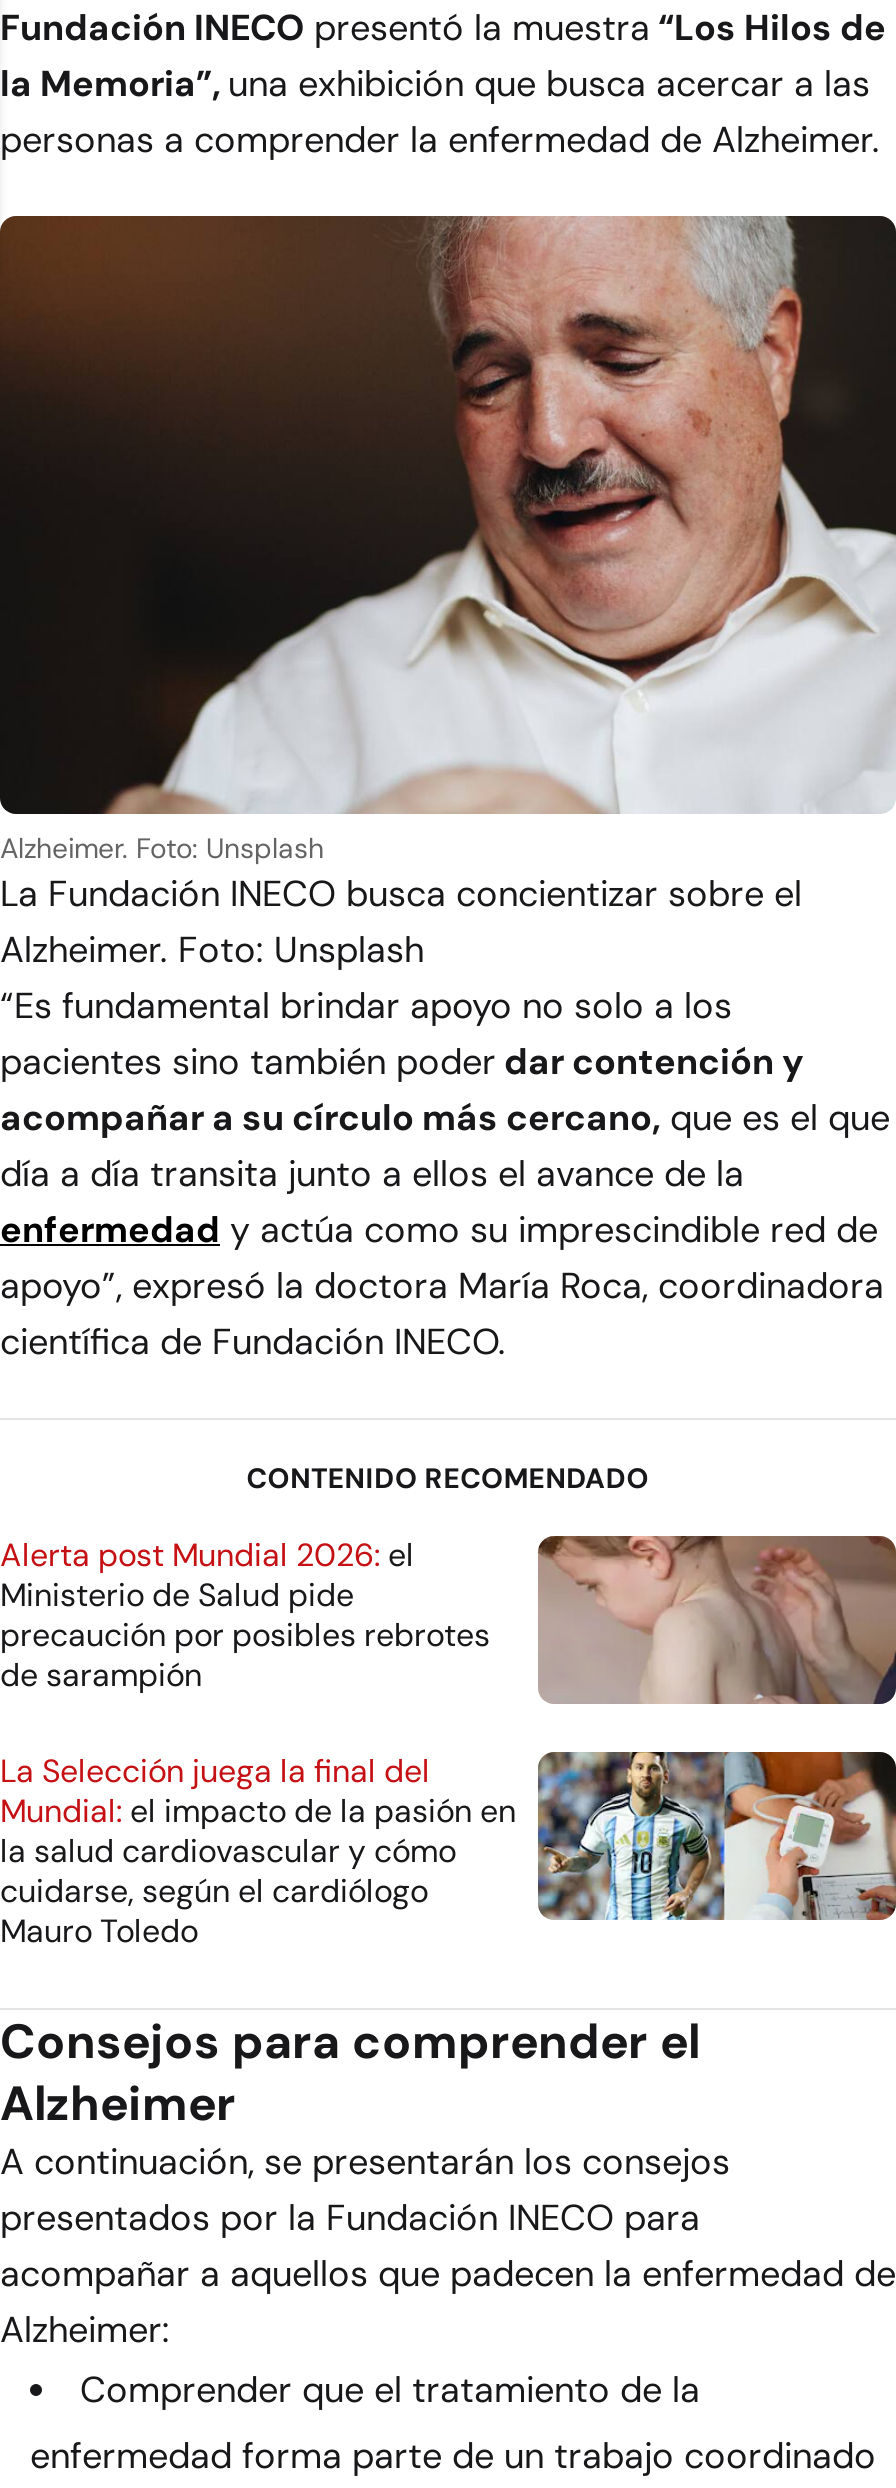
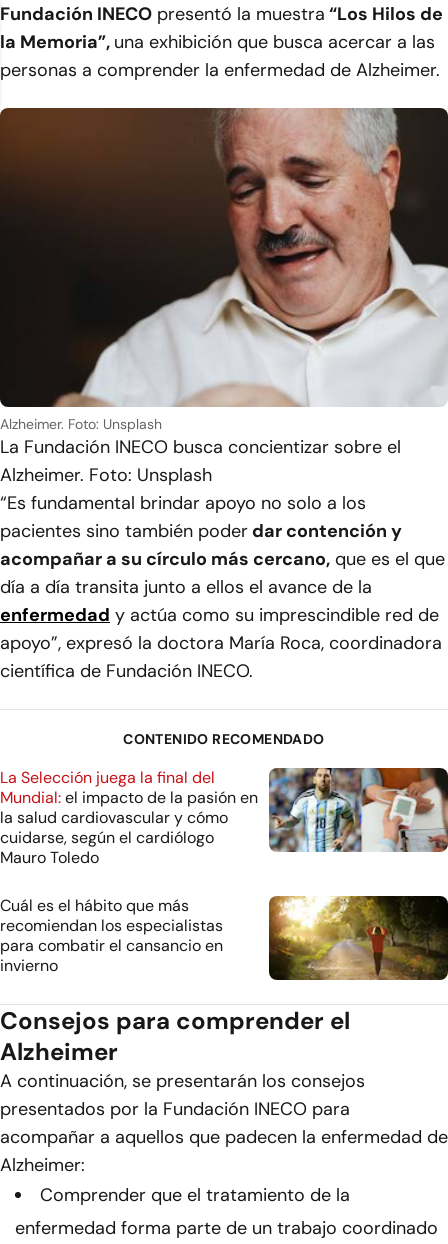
- [image]
- Alerta post Mundial 2026: el
- Ministerio de Salud pide
- precaución por posibles rebrotes
- de sarampión

moved up: [image] | La Selección juega la final del | Mundial: el impacto de la pasión en | la salud cardiovascular y cómo | cuidarse, según el cardiólogo | Mauro Toledo

+ Cuál es el hábito que más
+ recomiendan los especialistas
+ para combatir el cansancio en
+ invierno

+ [image]
